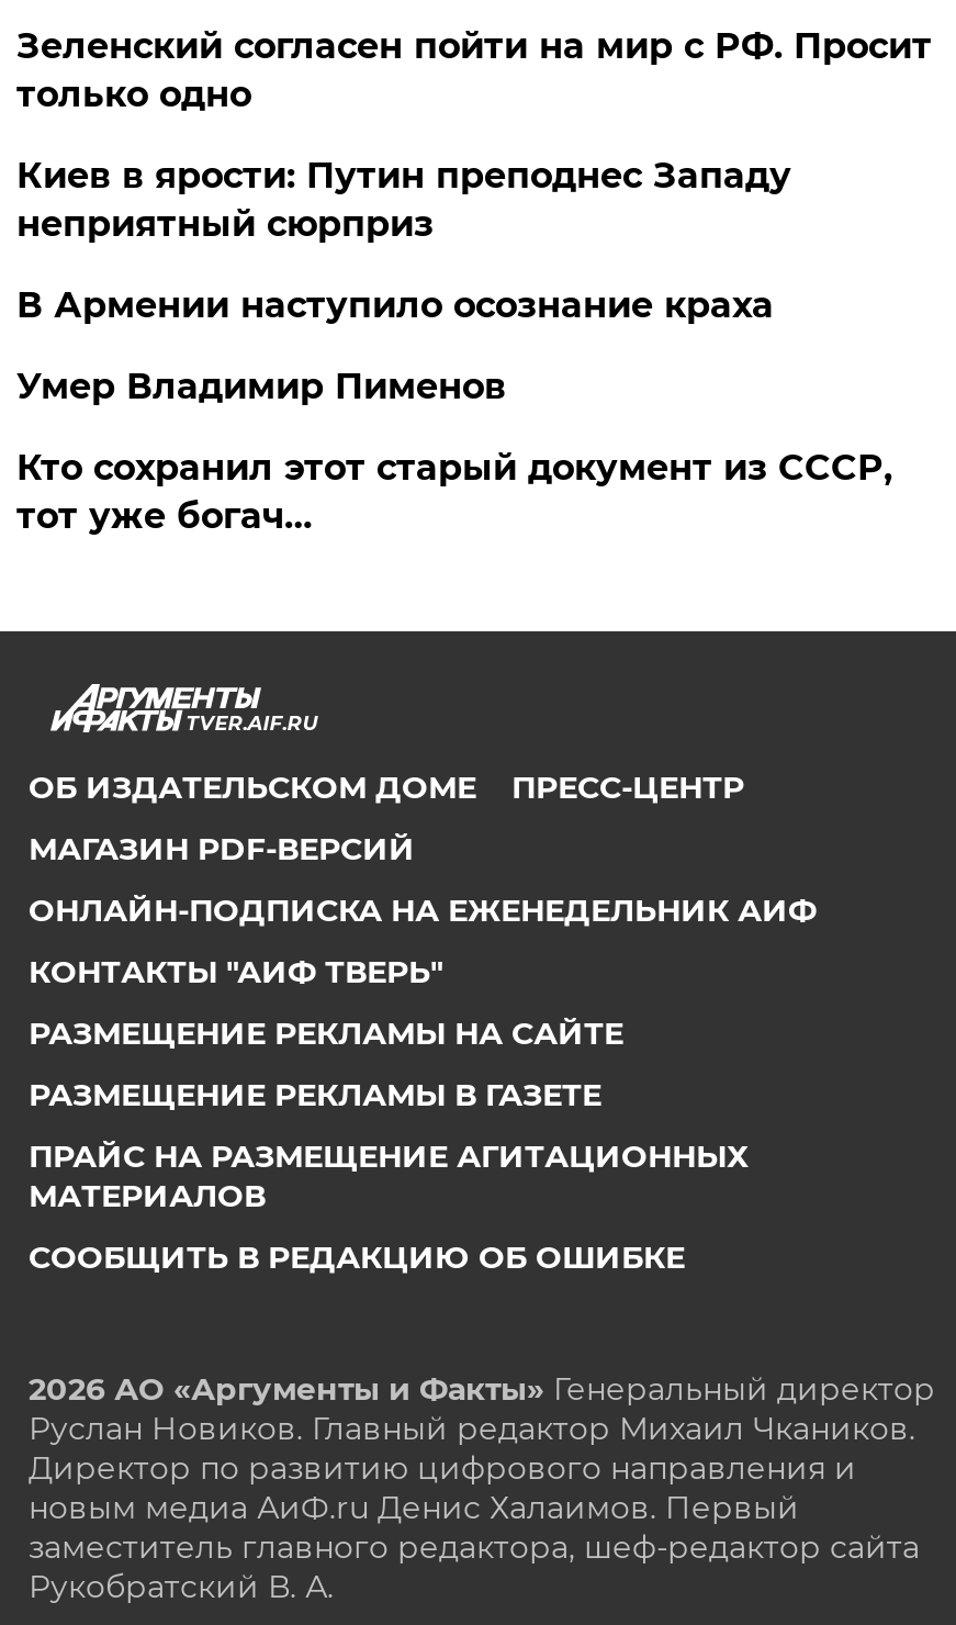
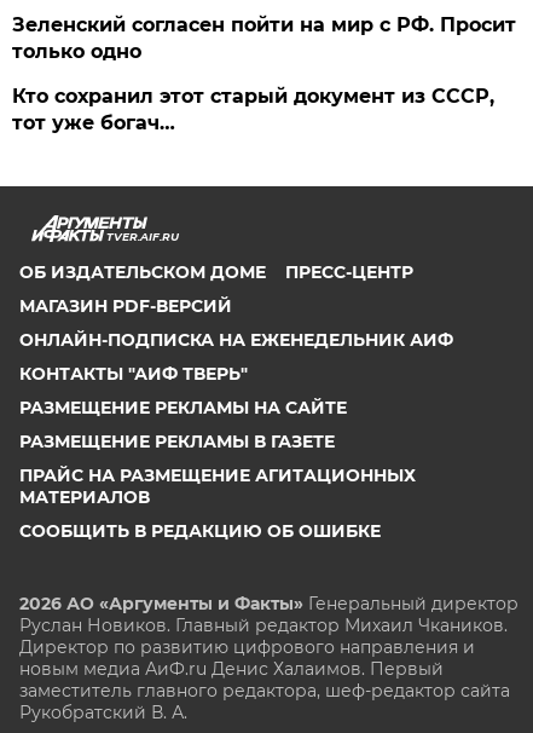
- Киев в ярости: Путин преподнес Западу
- неприятный сюрприз
- В Армении наступило осознание краха
- Умер Владимир Пименов
